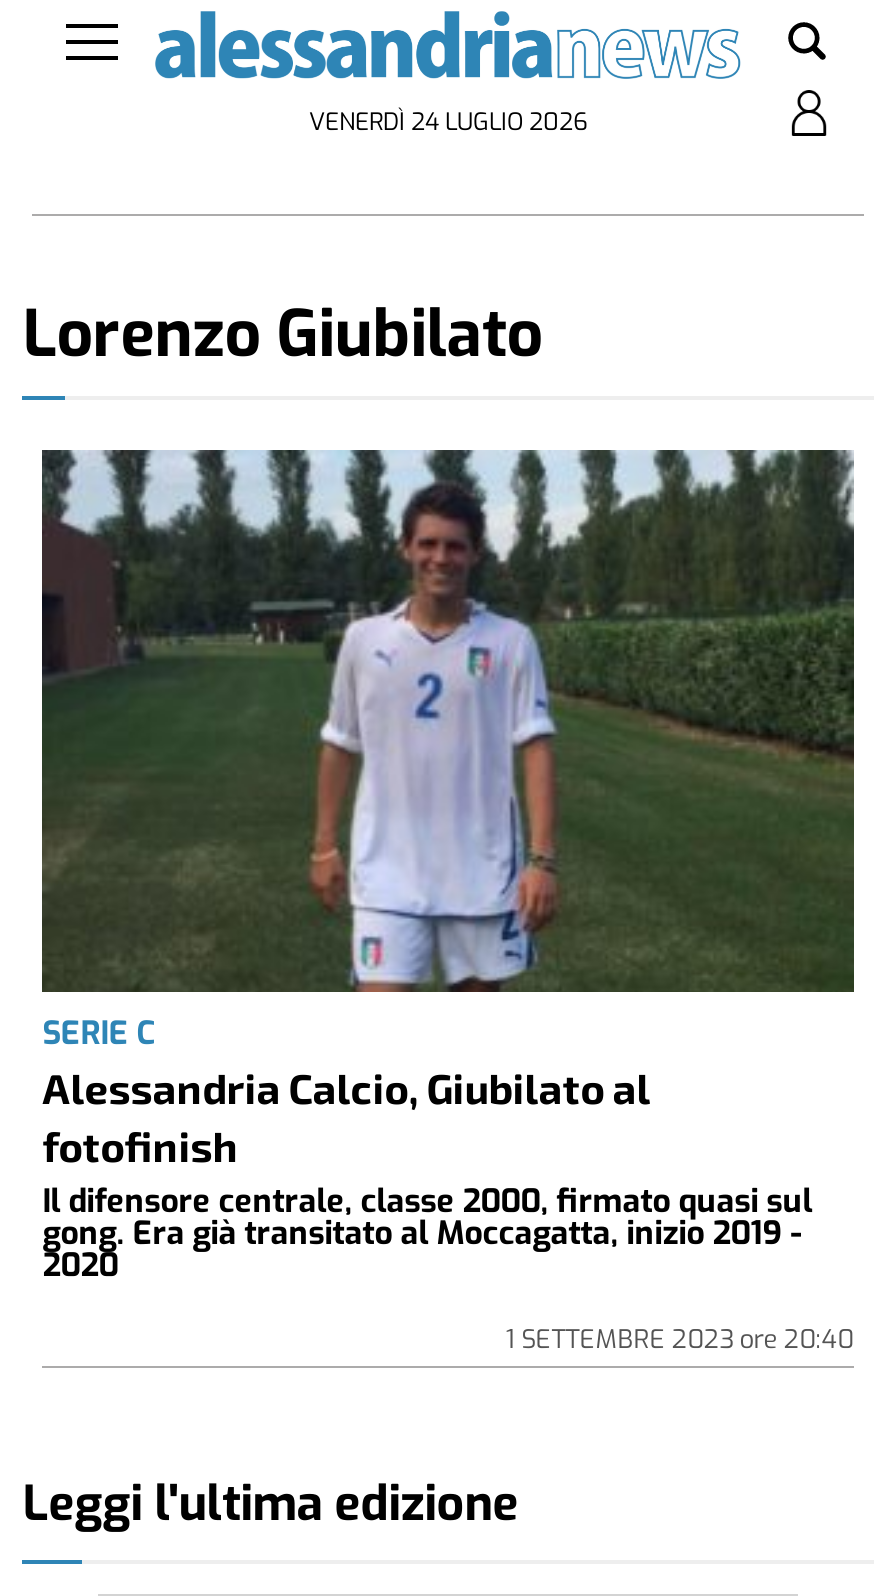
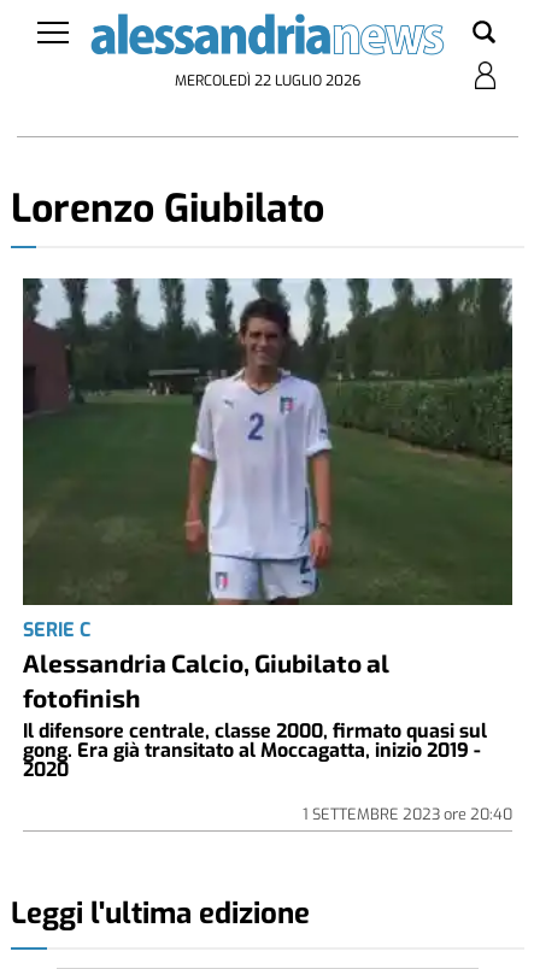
- VENERDÌ 24 LUGLIO 2026
+ MERCOLEDÌ 22 LUGLIO 2026
